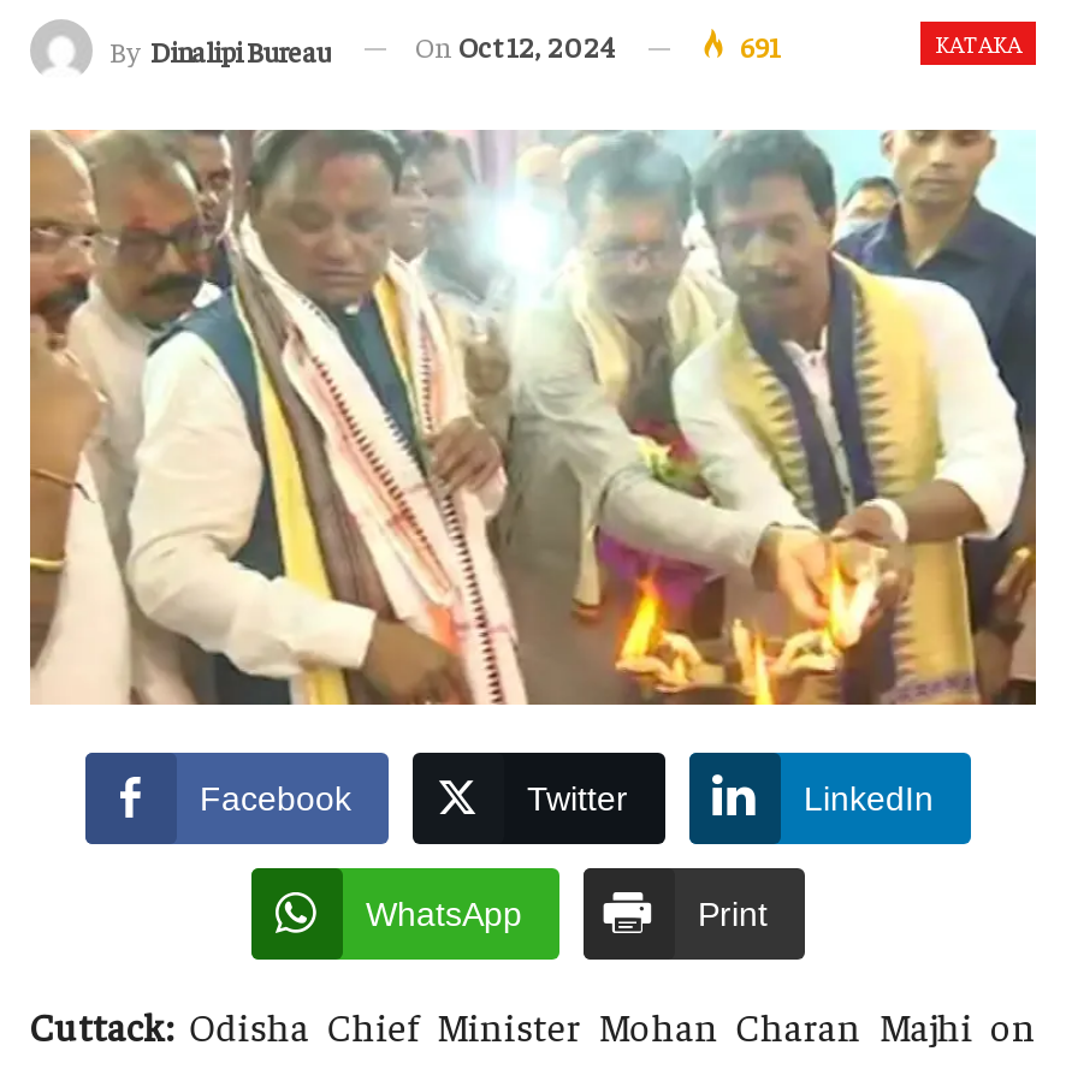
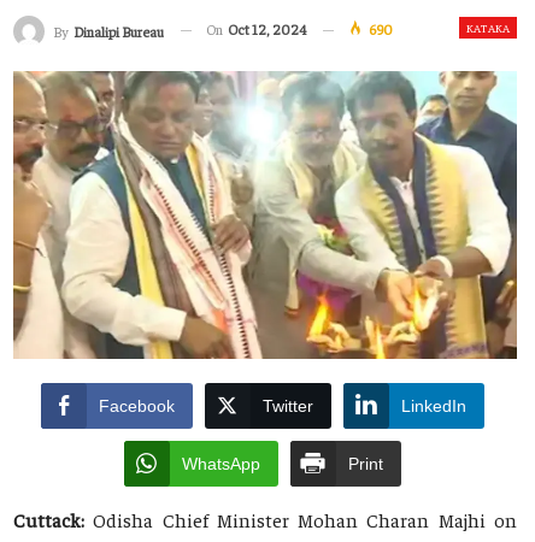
- 691
+ 690
